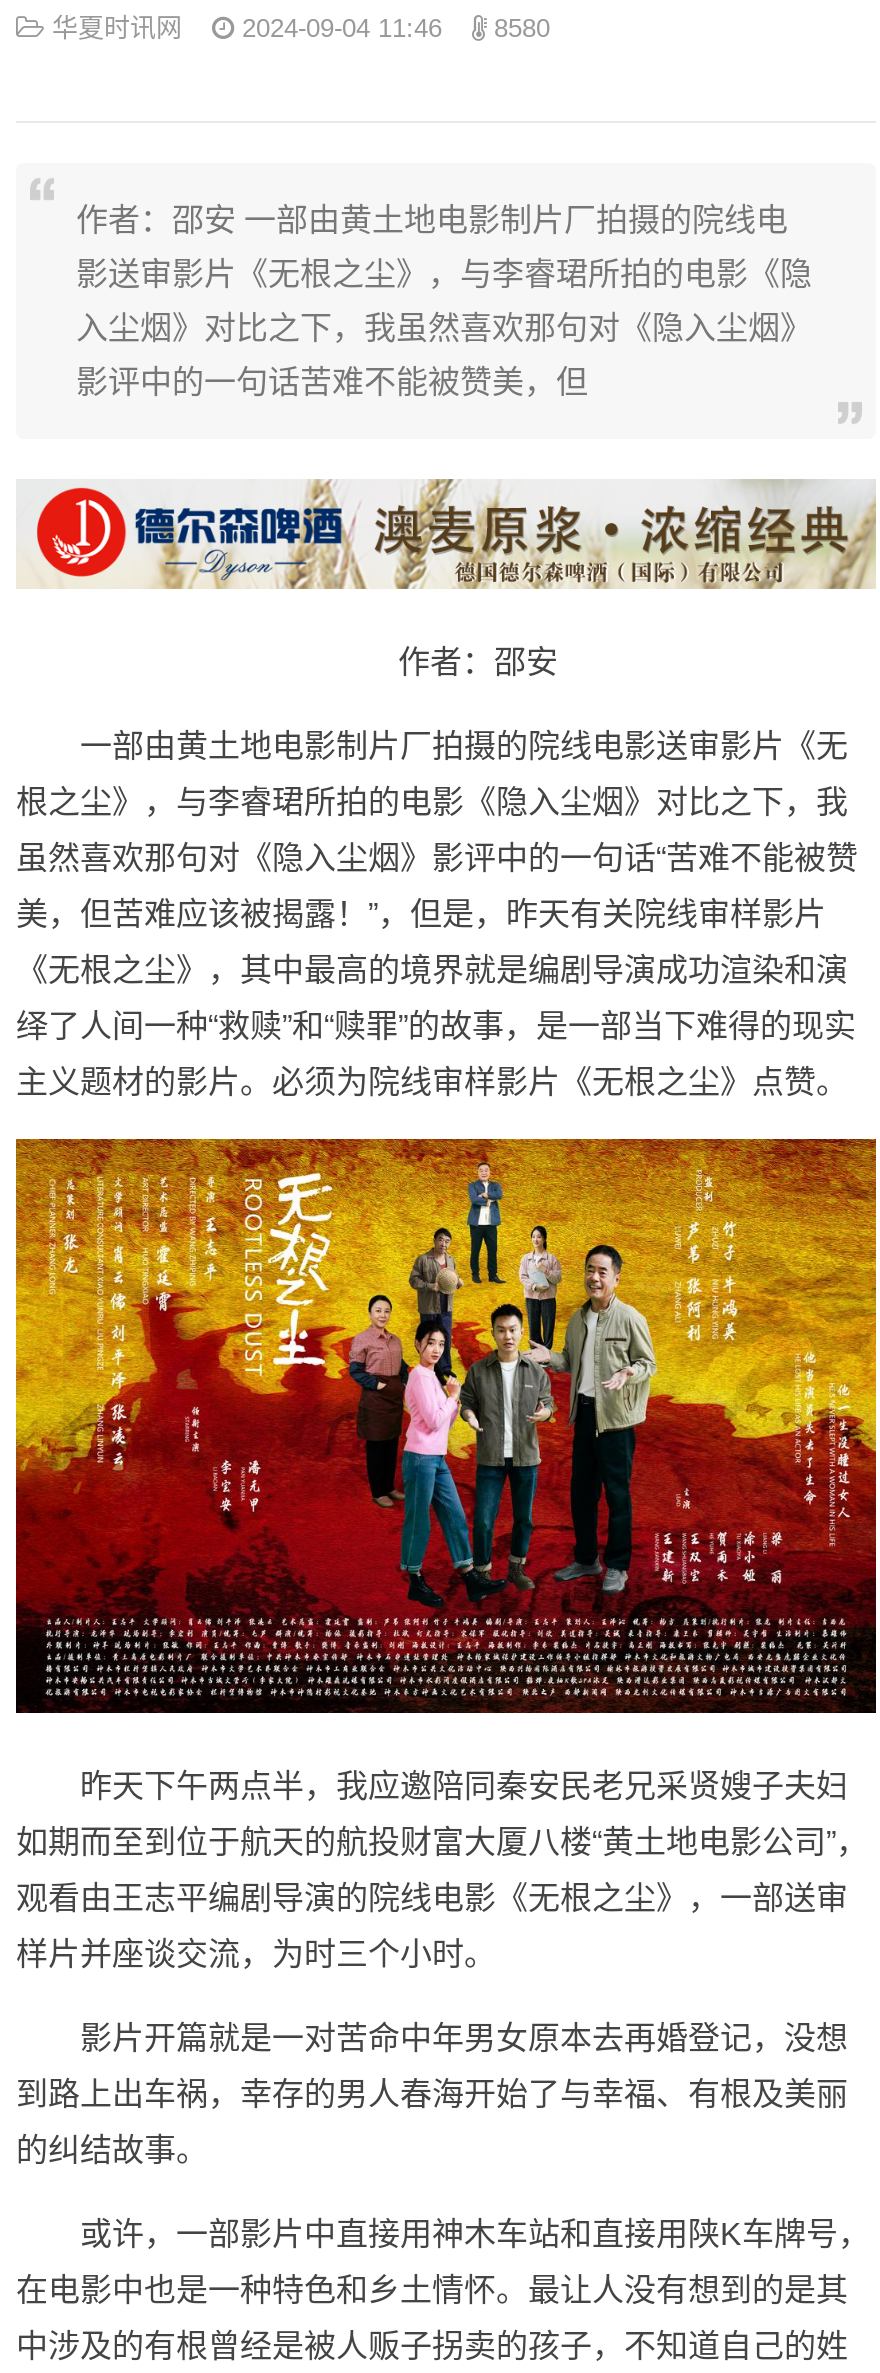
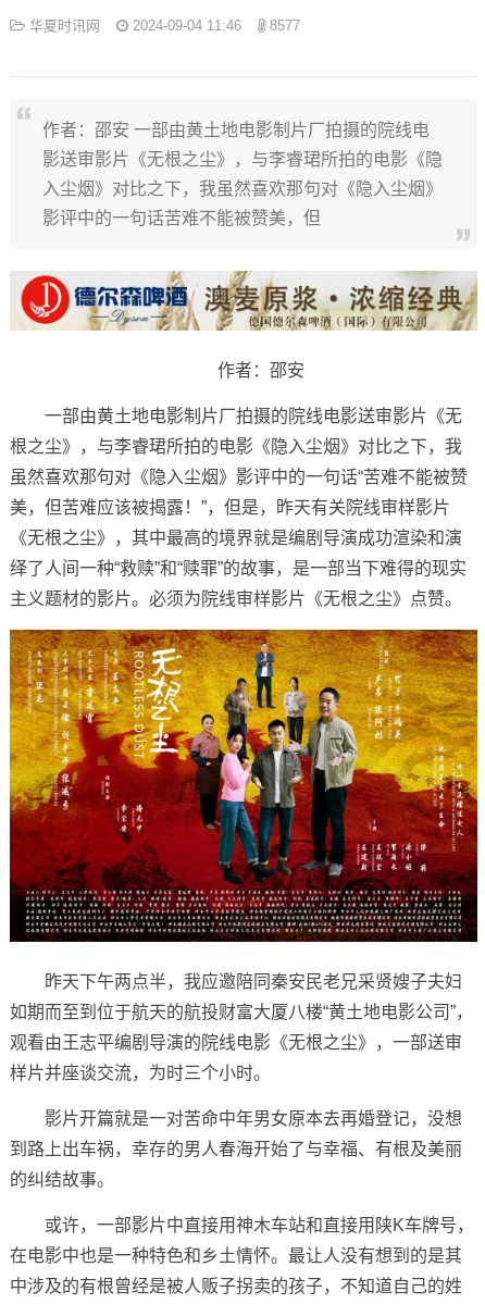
- 华夏时讯网 2024-09-04 11:46 8580
+ 华夏时讯网 2024-09-04 11:46 8577
